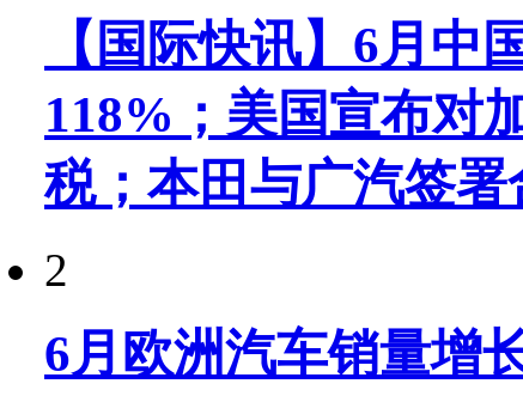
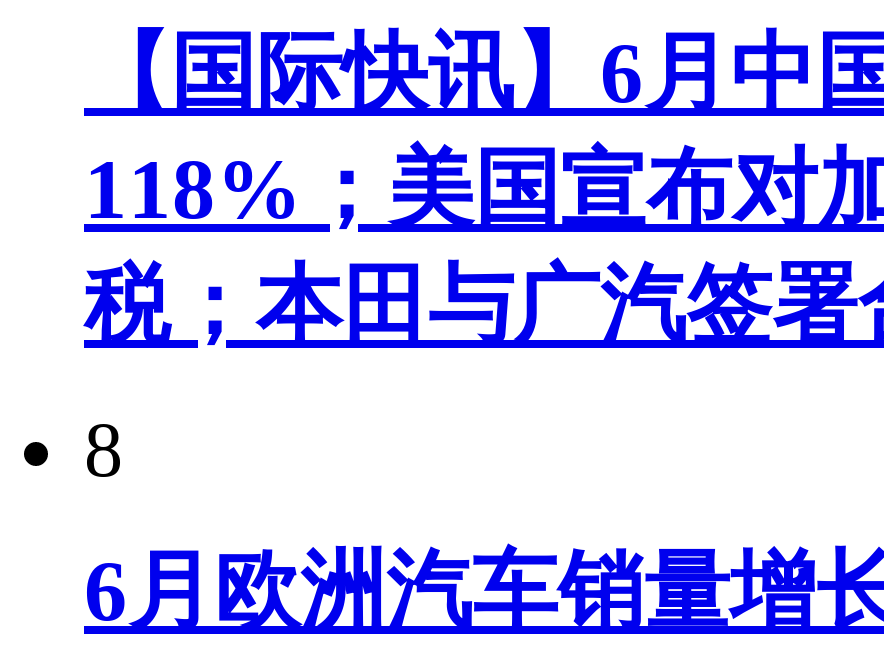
- 2
+ 8
